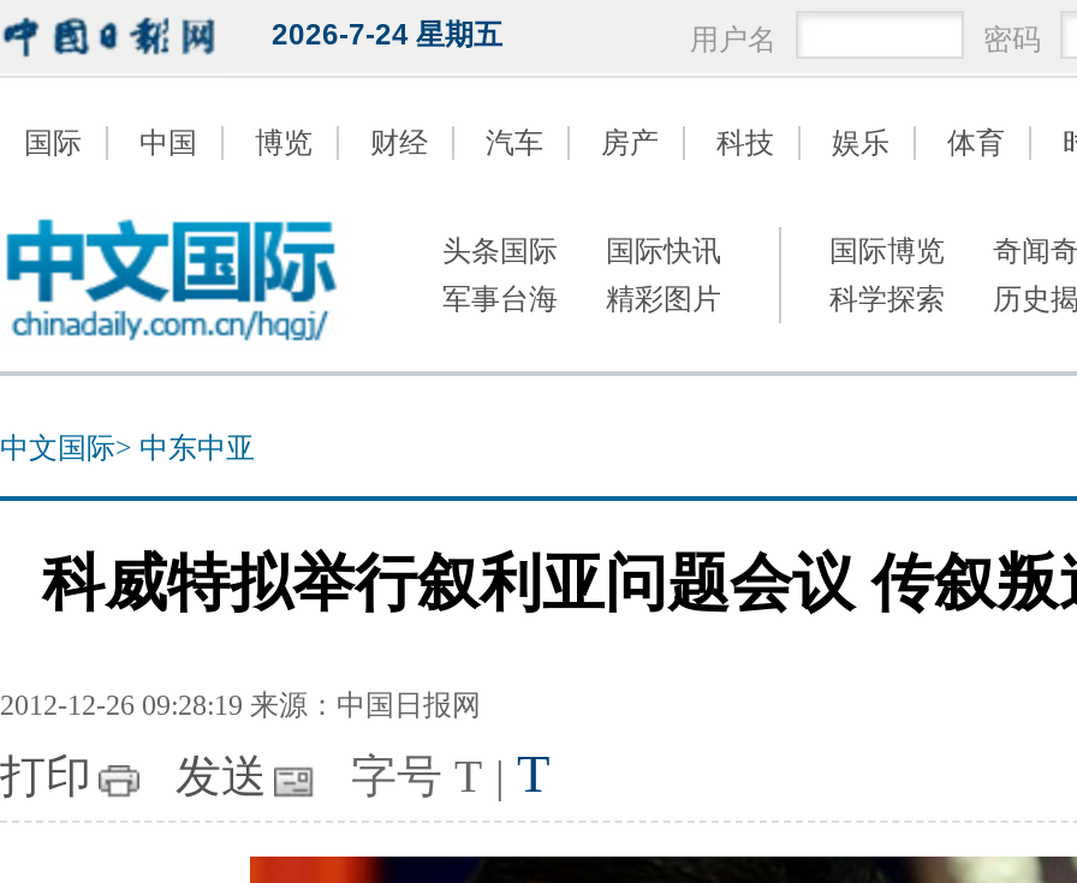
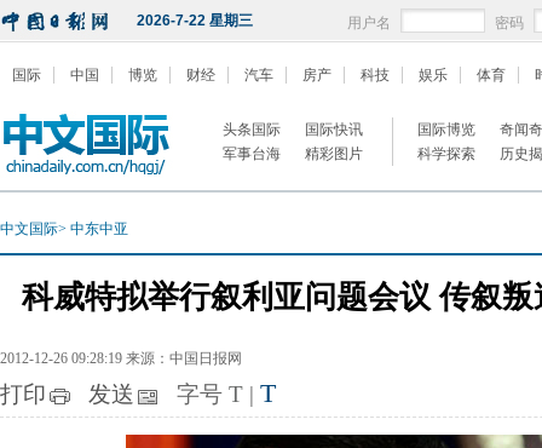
- 2026-7-24 星期五
+ 2026-7-22 星期三
